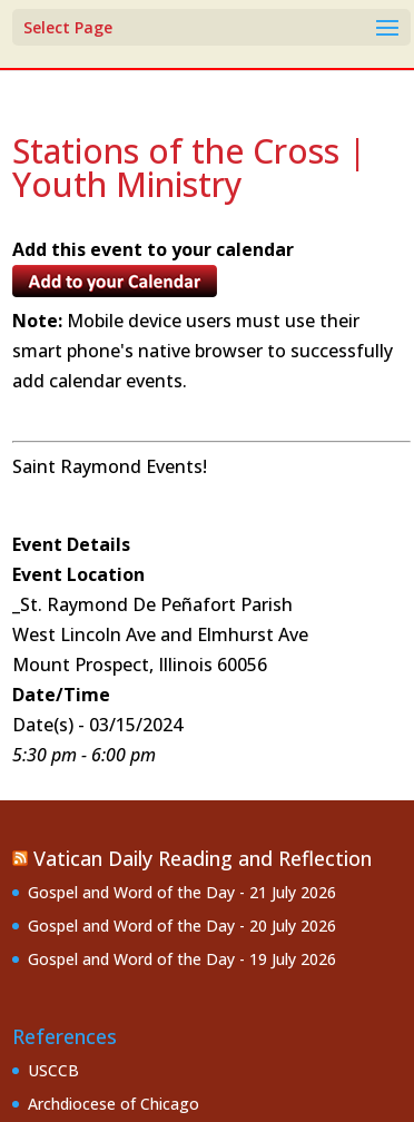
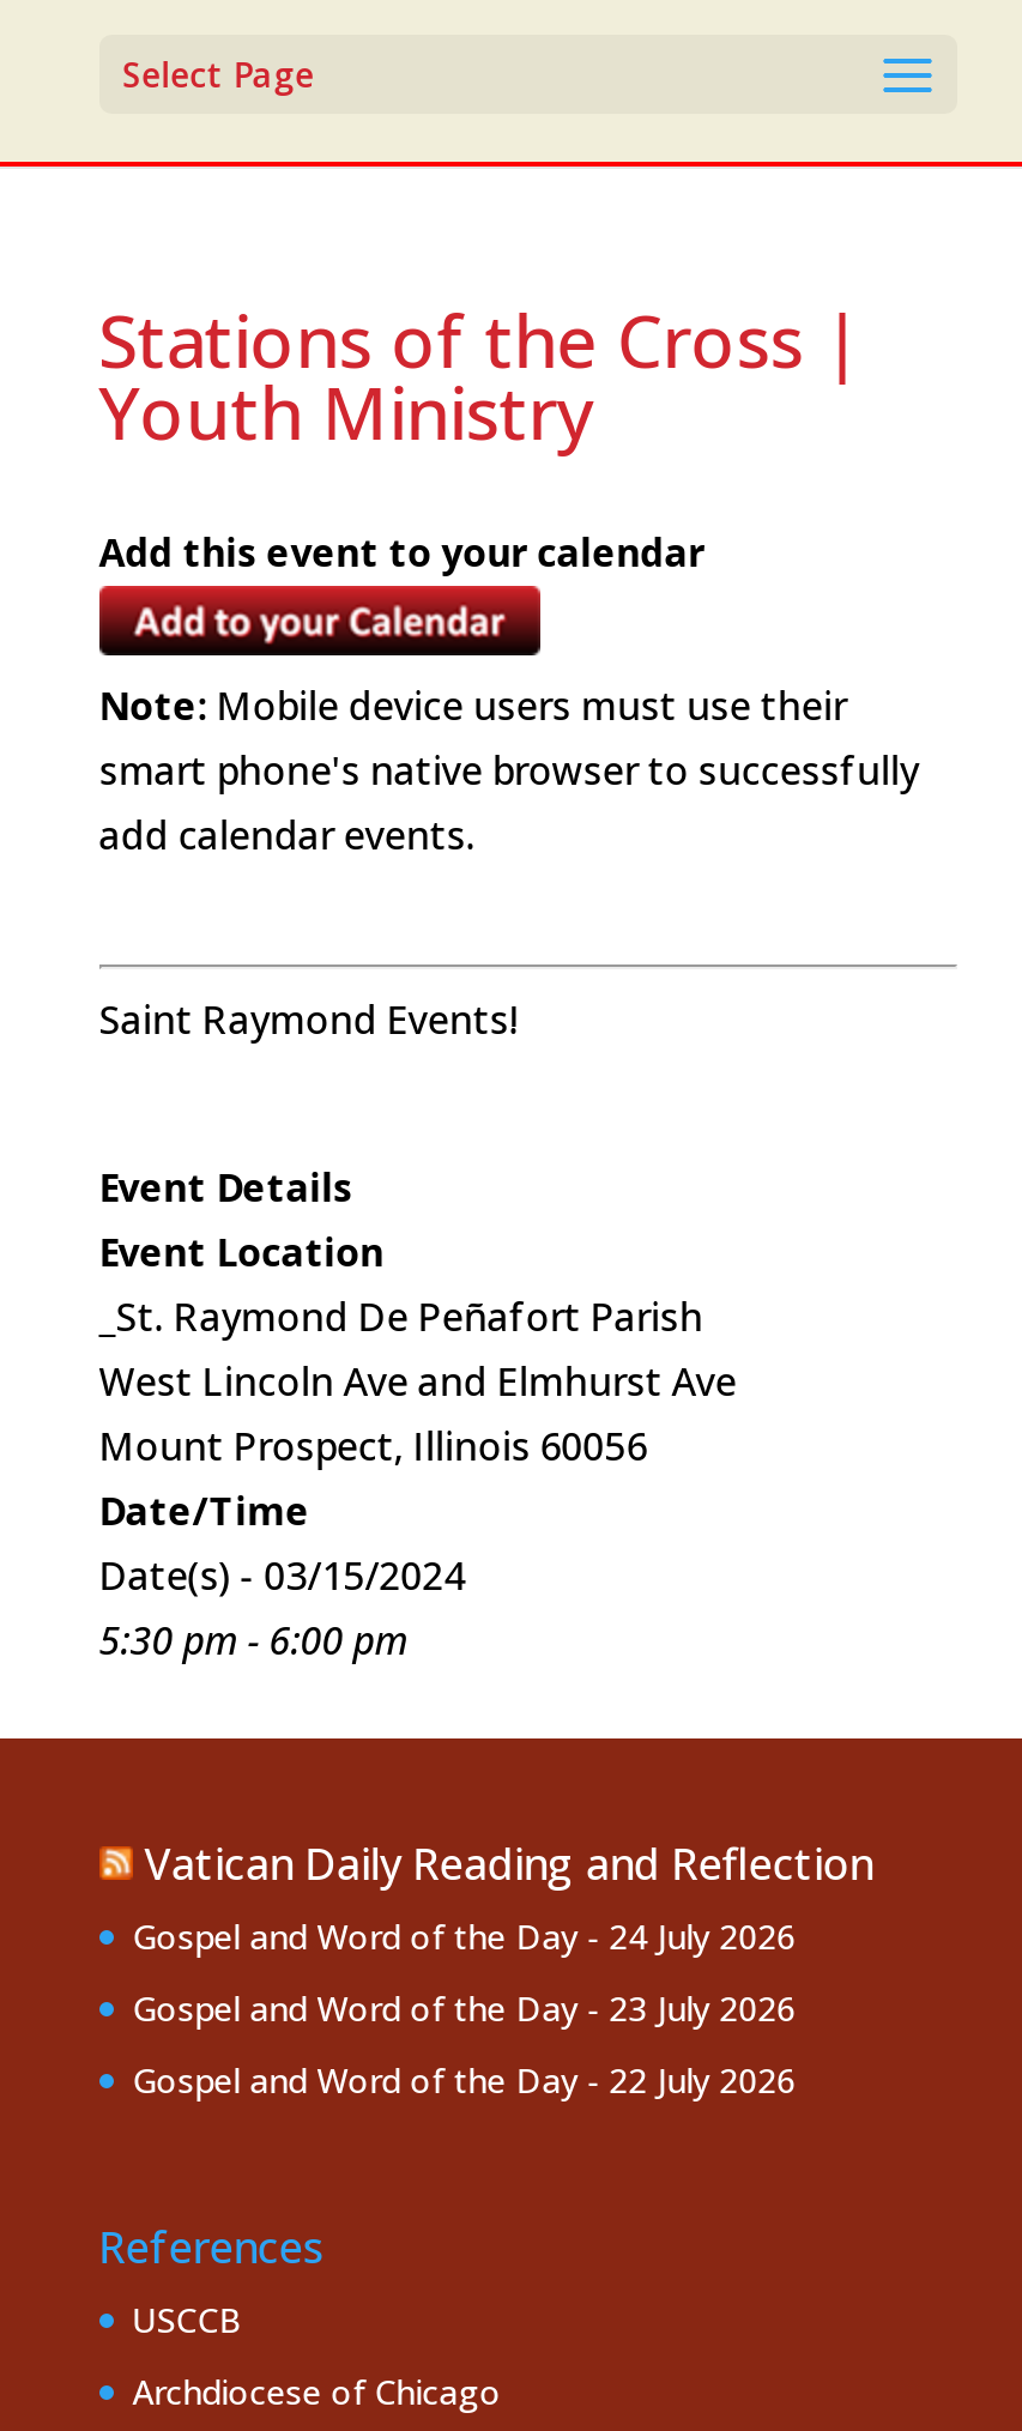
- Gospel and Word of the Day - 21 July 2026
+ Gospel and Word of the Day - 24 July 2026

- Gospel and Word of the Day - 20 July 2026
+ Gospel and Word of the Day - 23 July 2026

- Gospel and Word of the Day - 19 July 2026
+ Gospel and Word of the Day - 22 July 2026
